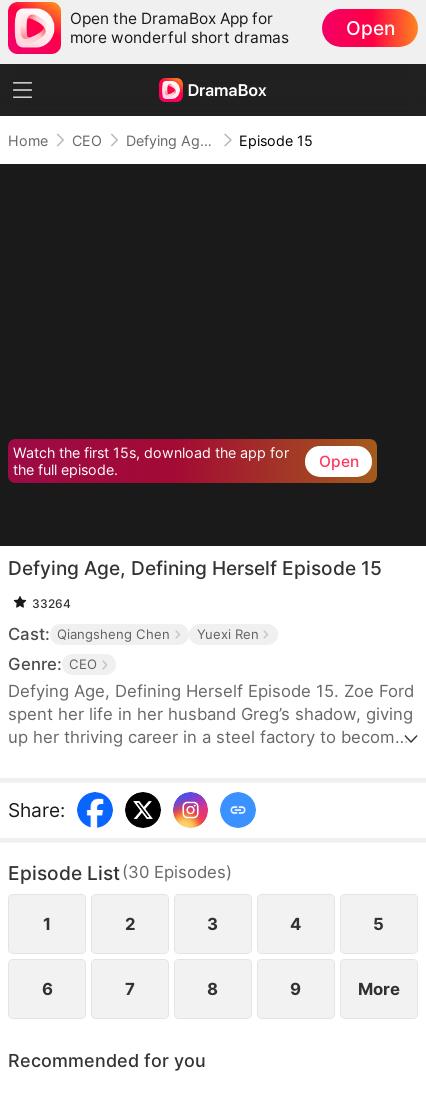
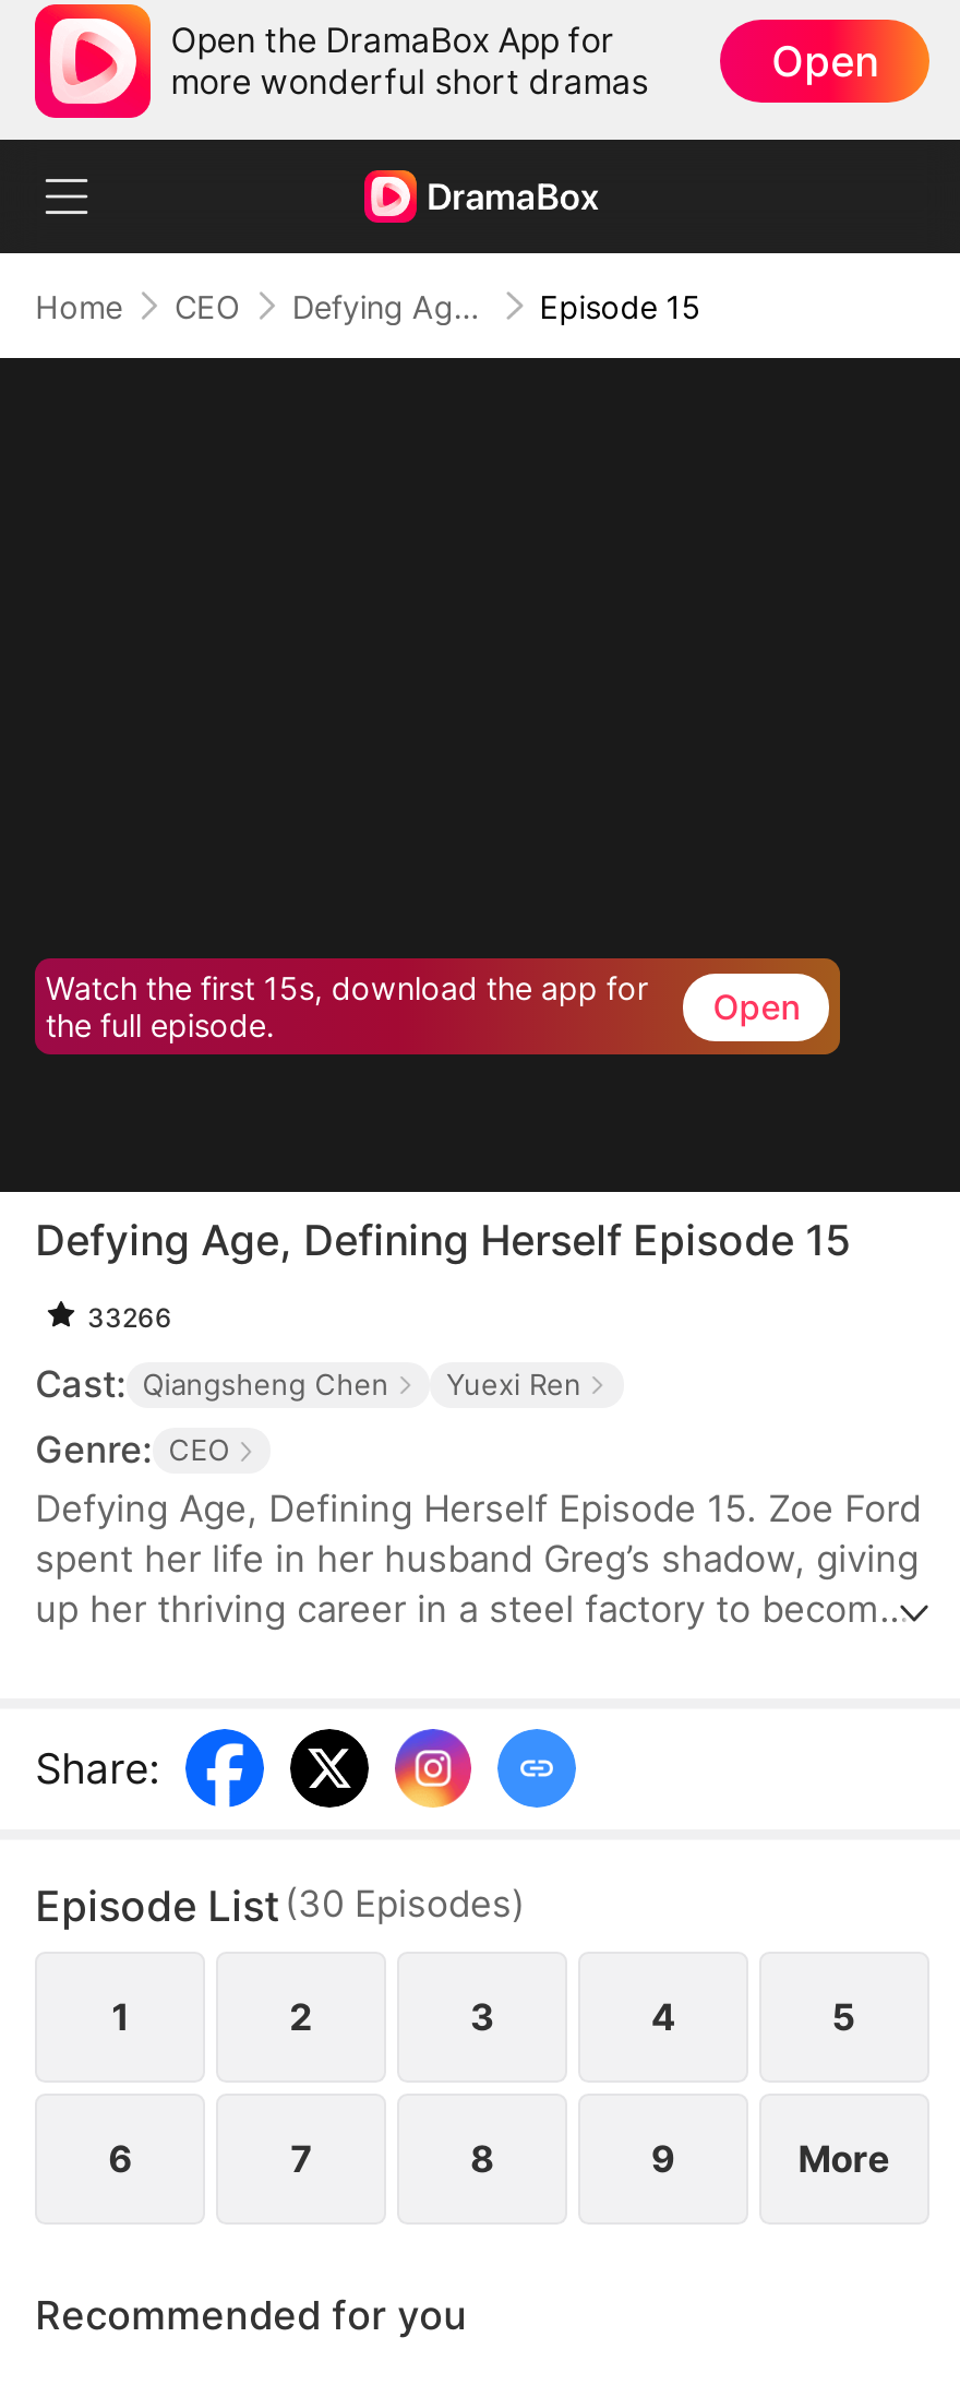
- 33264
+ 33266
